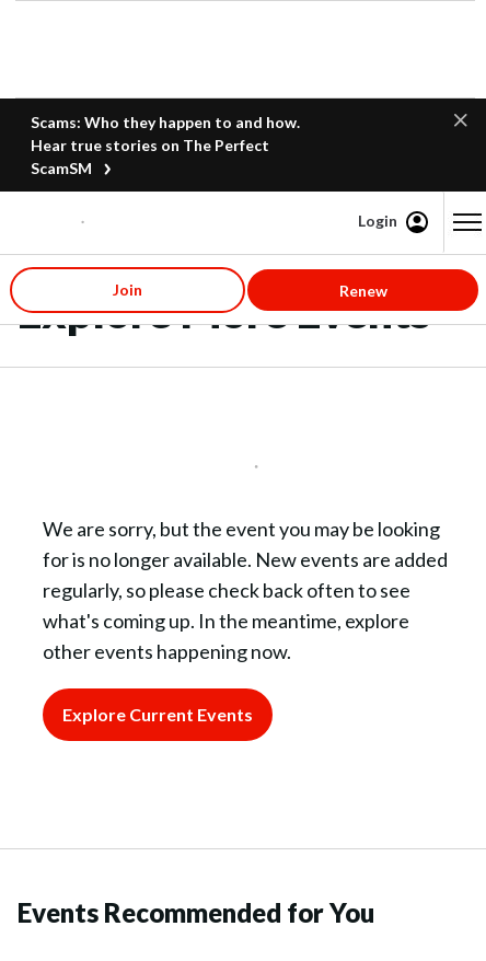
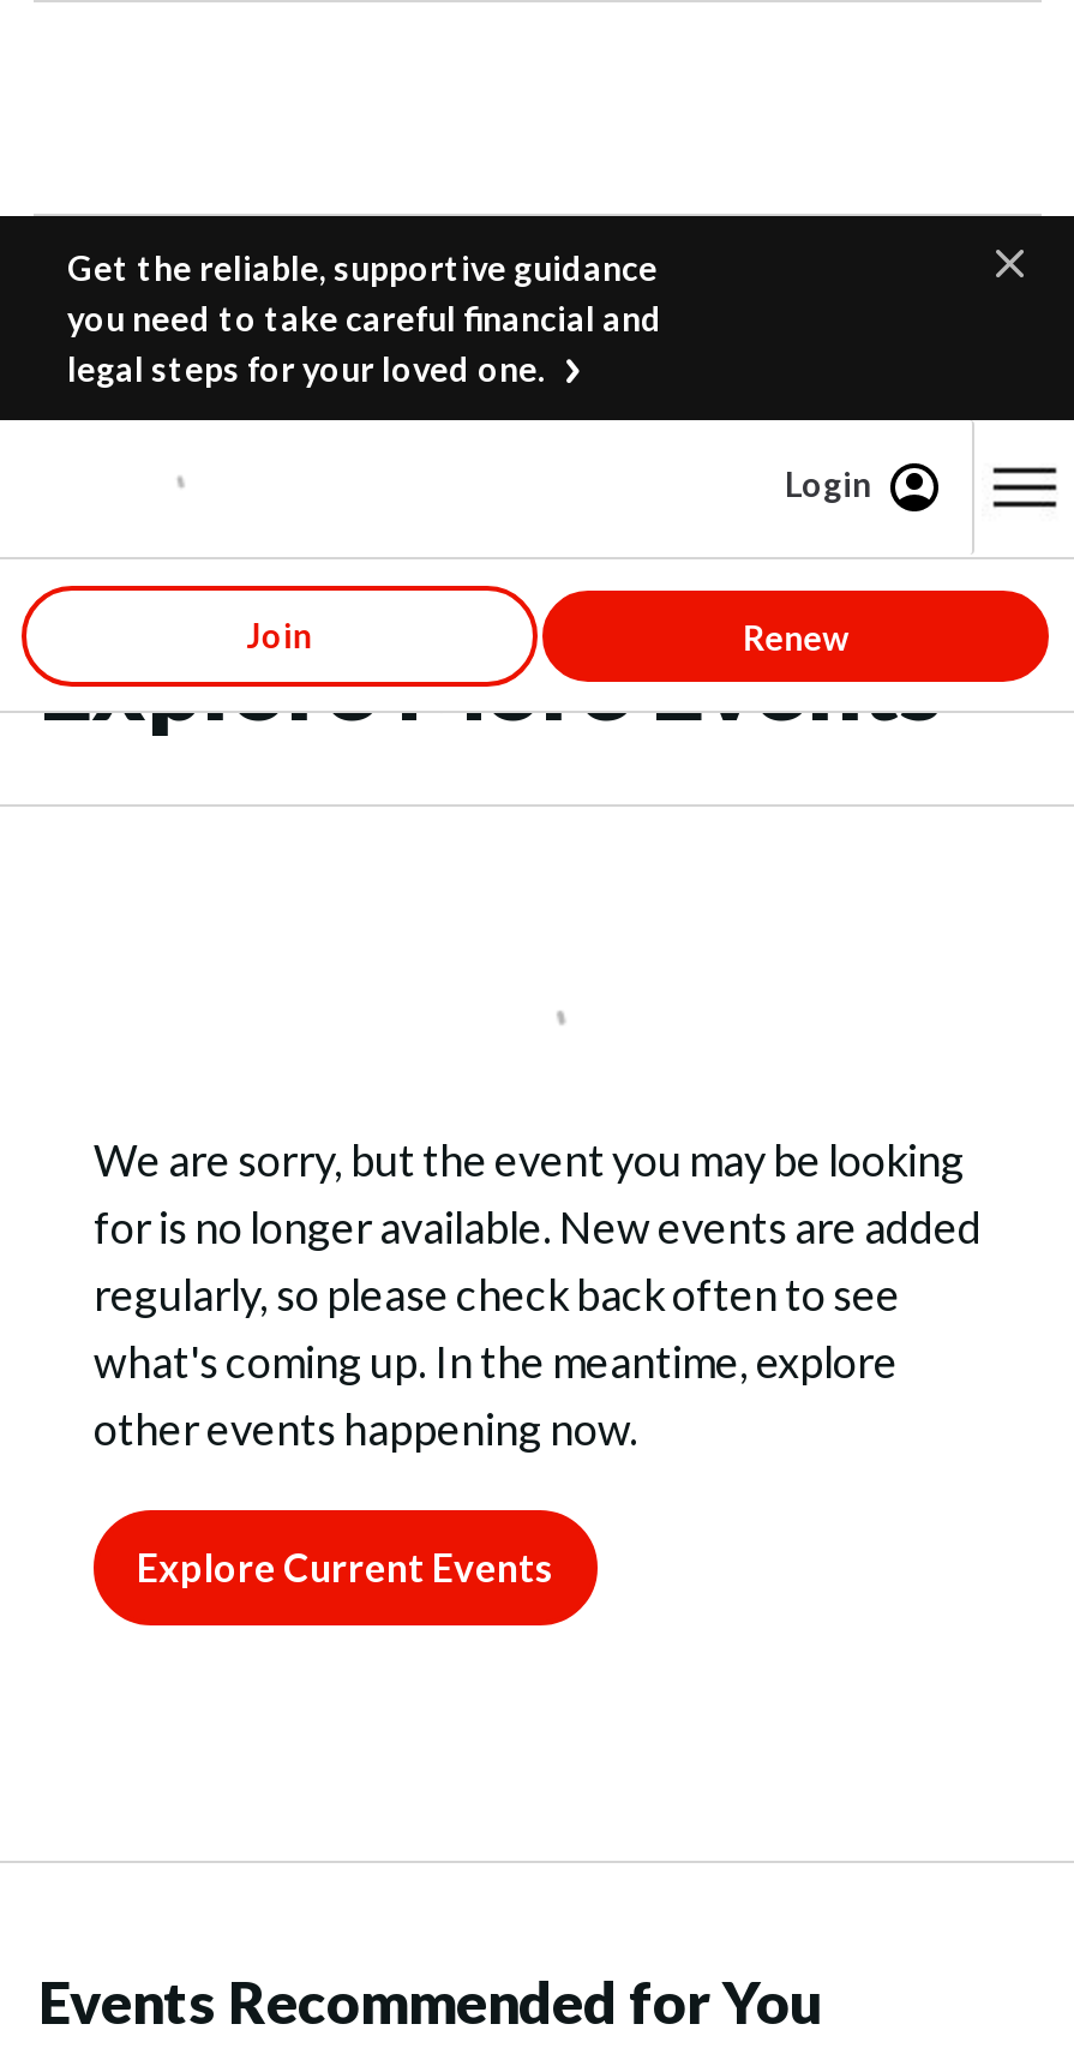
- Scams: Who they happen to and how.
- Hear true stories on The Perfect
- ScamSM
+ Get the reliable, supportive guidance
+ you need to take careful financial and
+ legal steps for your loved one.
